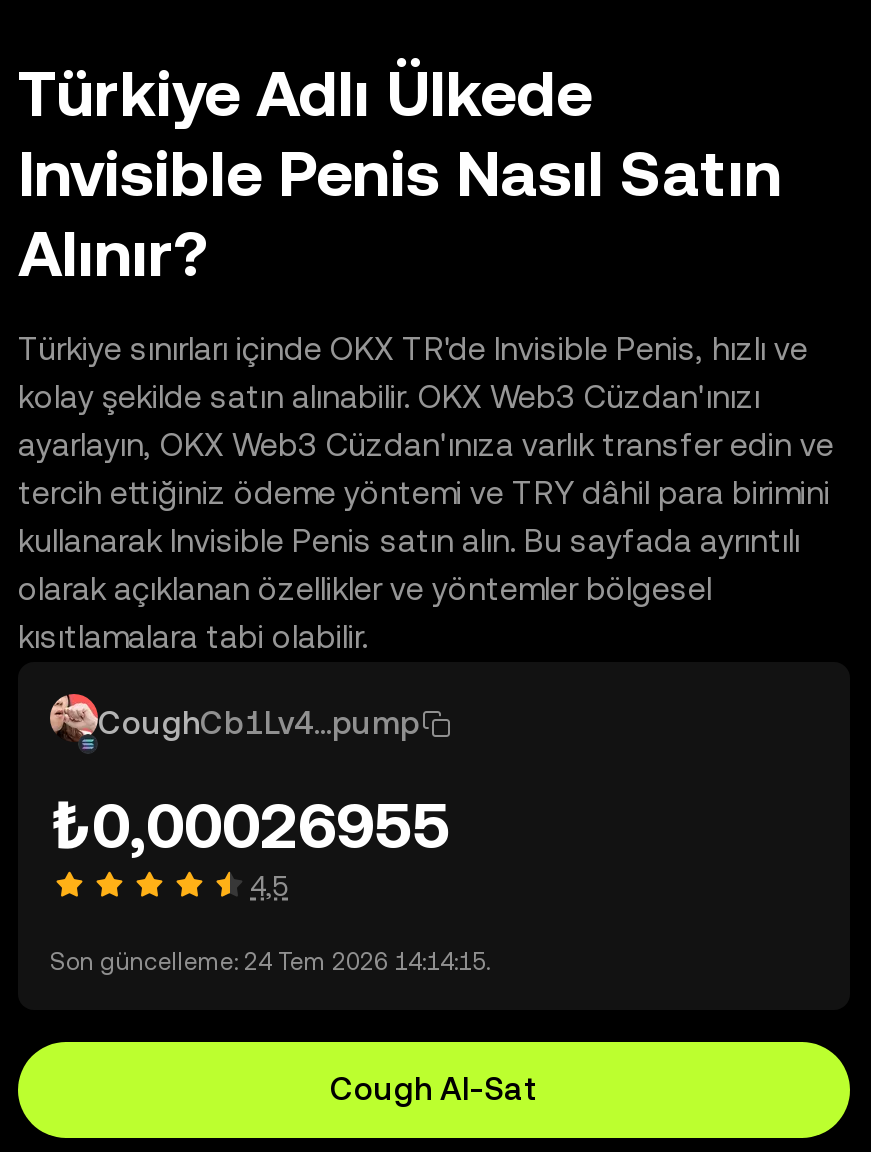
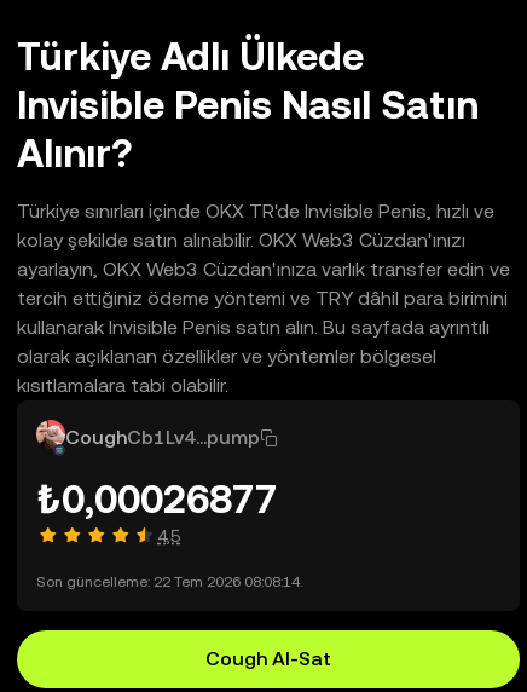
- ₺0,00026955
+ ₺0,00026877

- Son güncelleme: 24 Tem 2026 14:14:15.
+ Son güncelleme: 22 Tem 2026 08:08:14.
